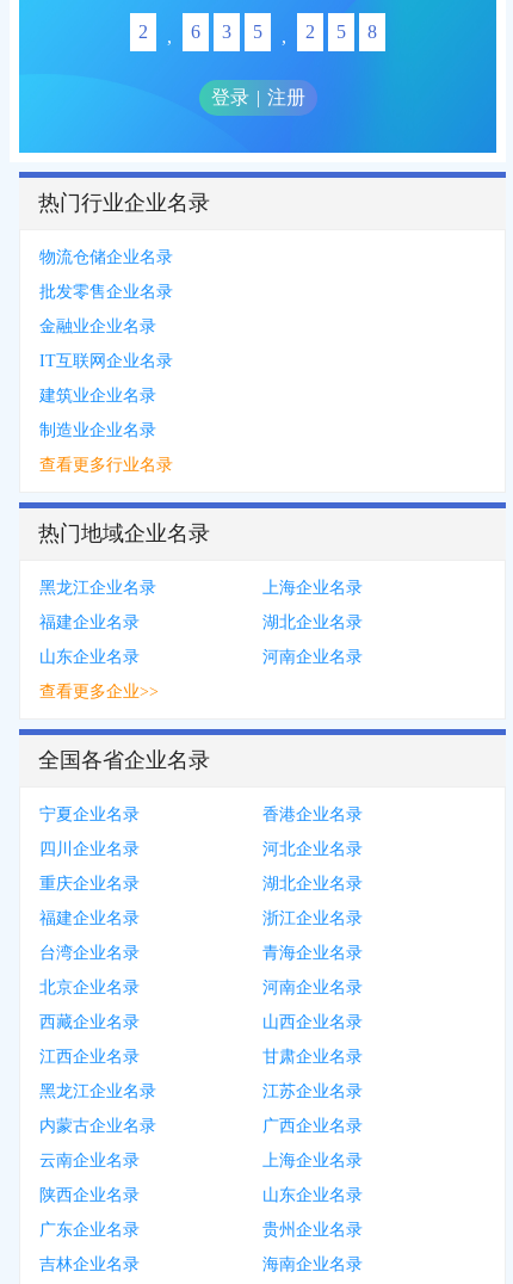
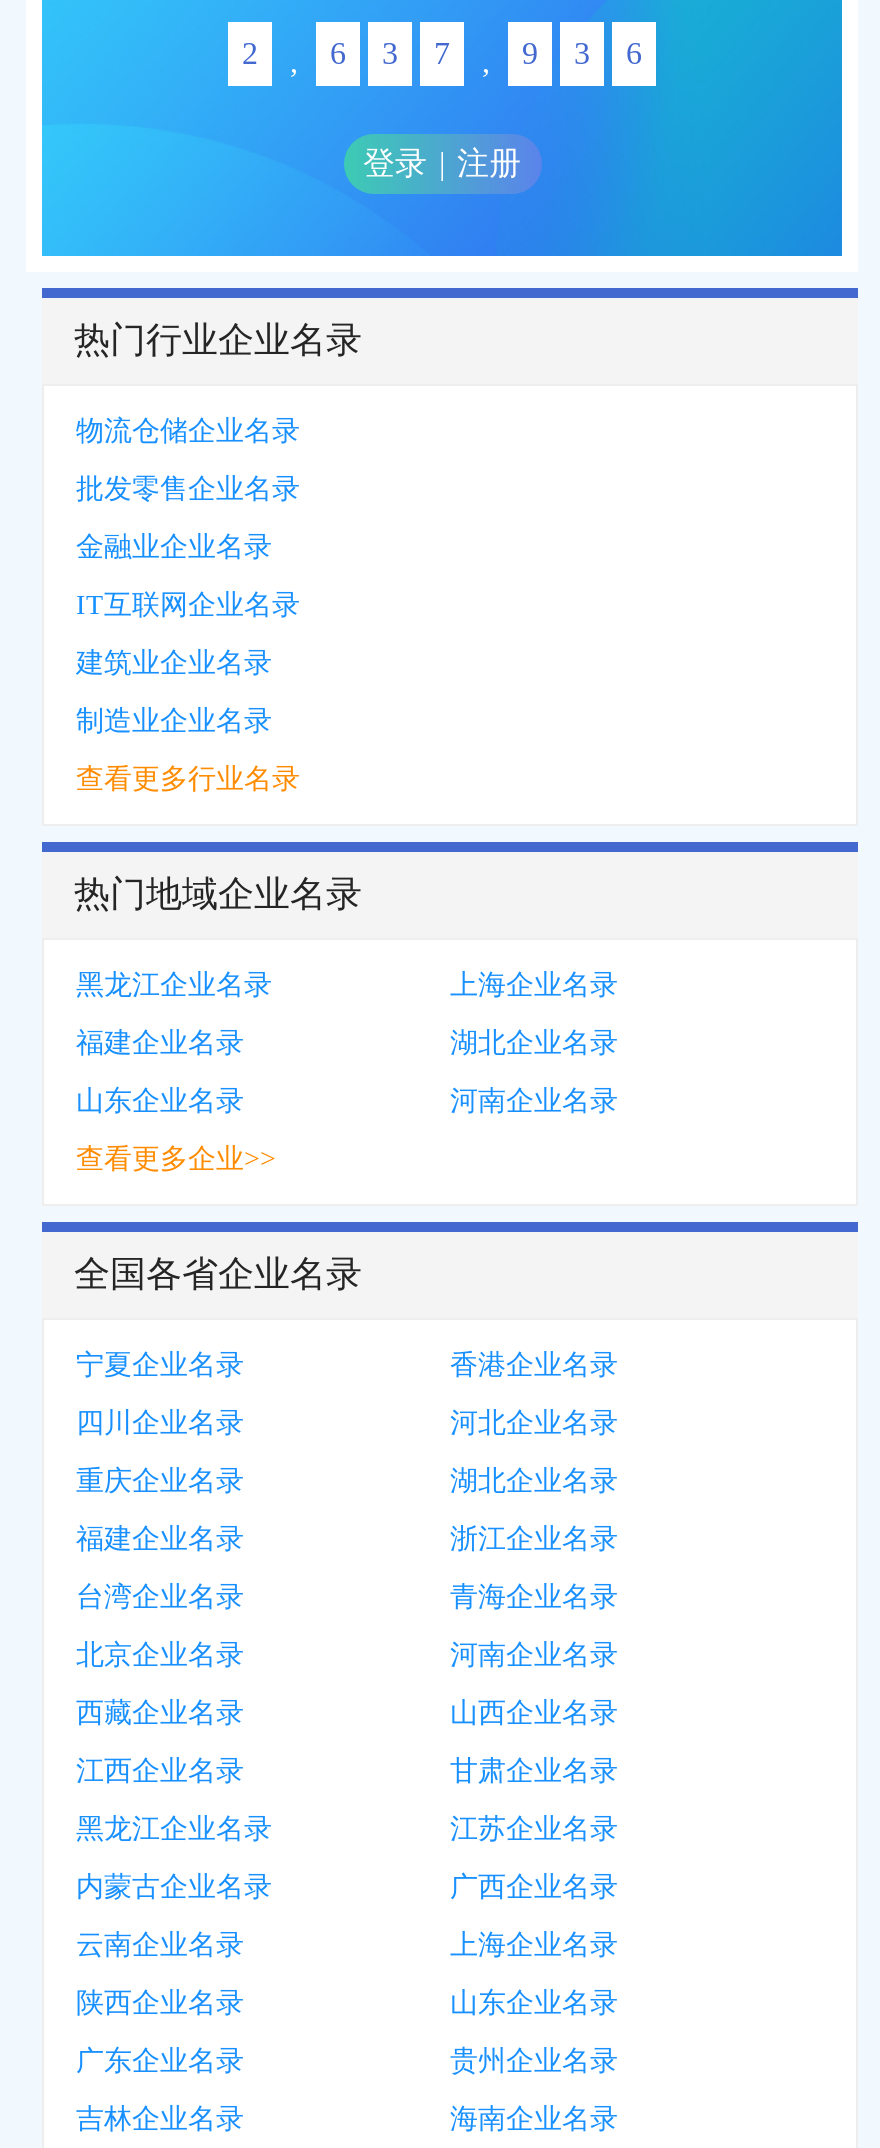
- 5
+ 7

- 2
+ 9

- 5
+ 3

- 8
+ 6
